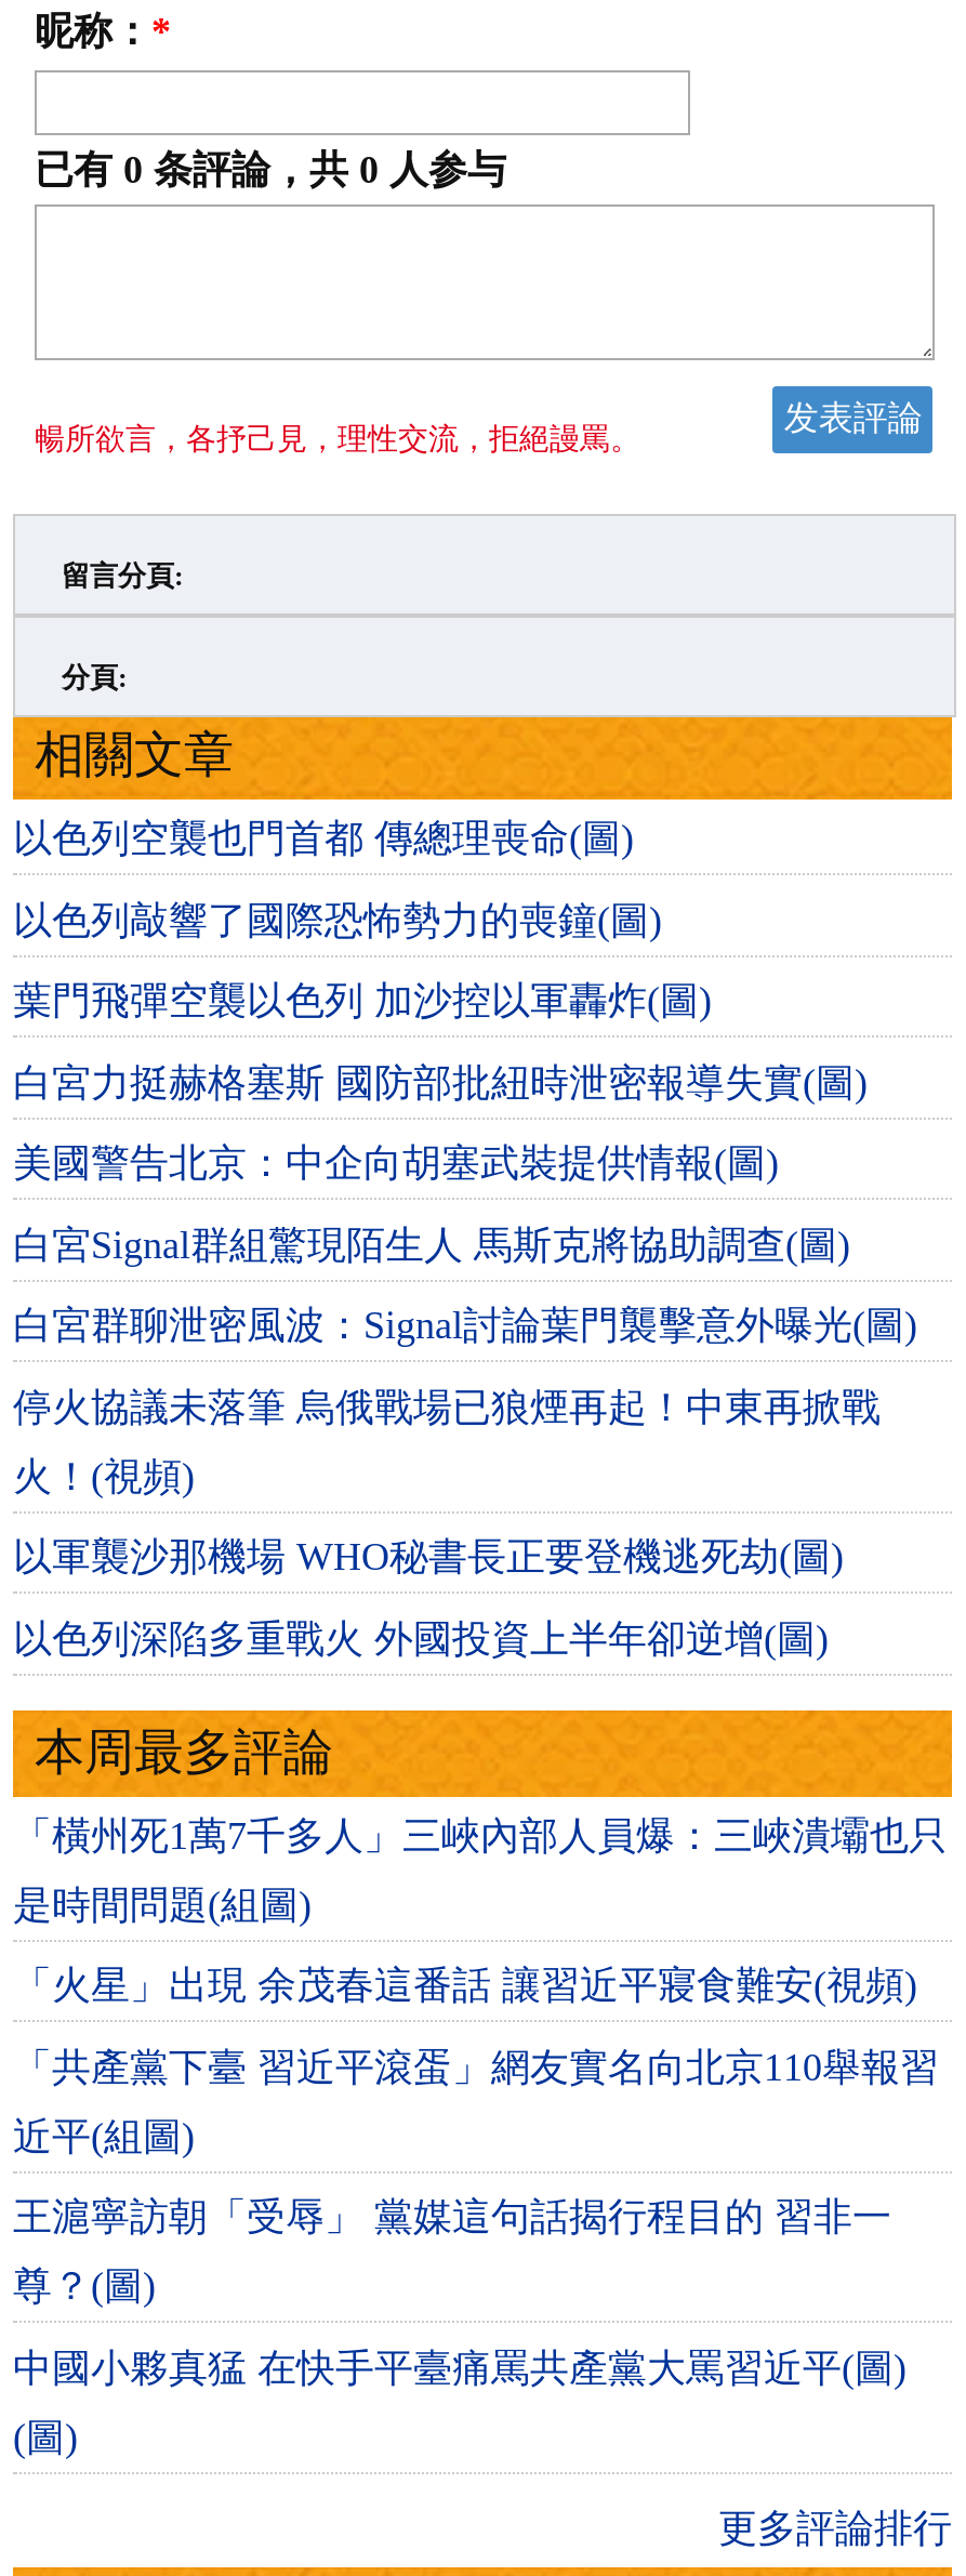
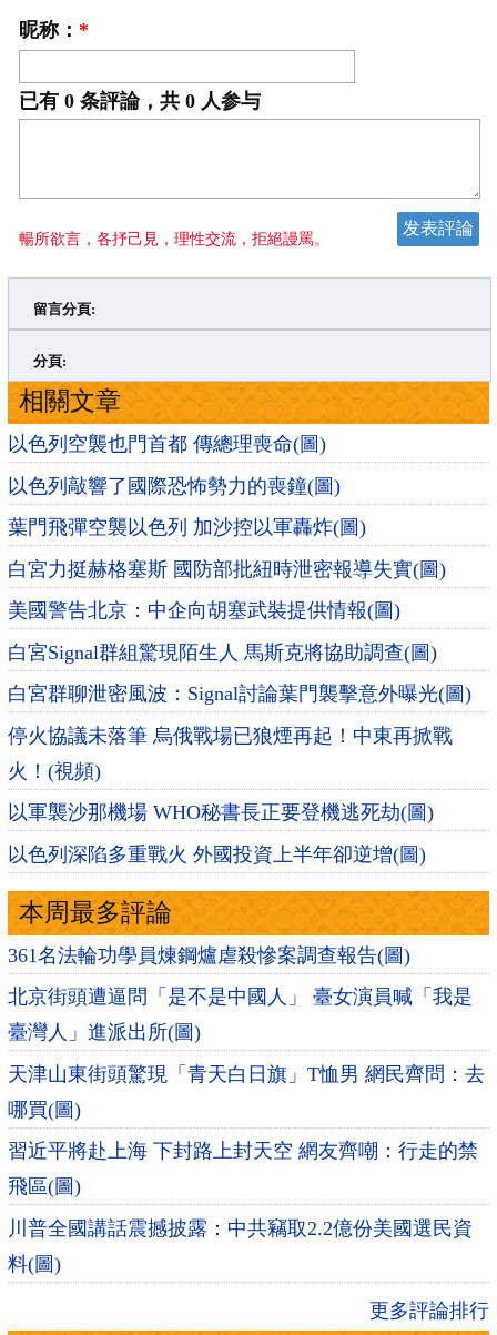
- 「橫州死1萬7千多人」三峽內部人員爆：三峽潰壩也只
+ 361名法輪功學員煉鋼爐虐殺慘案調查報告(圖)

- 是時間問題(組圖)
+ 北京街頭遭逼問「是不是中國人」 臺女演員喊「我是

- 「火星」出現 余茂春這番話 讓習近平寢食難安(視頻)
+ 臺灣人」進派出所(圖)

- 「共產黨下臺 習近平滾蛋」網友實名向北京110舉報習
+ 天津山東街頭驚現「青天白日旗」T恤男 網民齊問：去

- 近平(組圖)
+ 哪買(圖)

- 王滬寧訪朝「受辱」 黨媒這句話揭行程目的 習非一
+ 習近平將赴上海 下封路上封天空 網友齊嘲：行走的禁

- 尊？(圖)
+ 飛區(圖)

- 中國小夥真猛 在快手平臺痛罵共產黨大罵習近平(圖)
+ 川普全國講話震撼披露：中共竊取2.2億份美國選民資

- (圖)
+ 料(圖)
